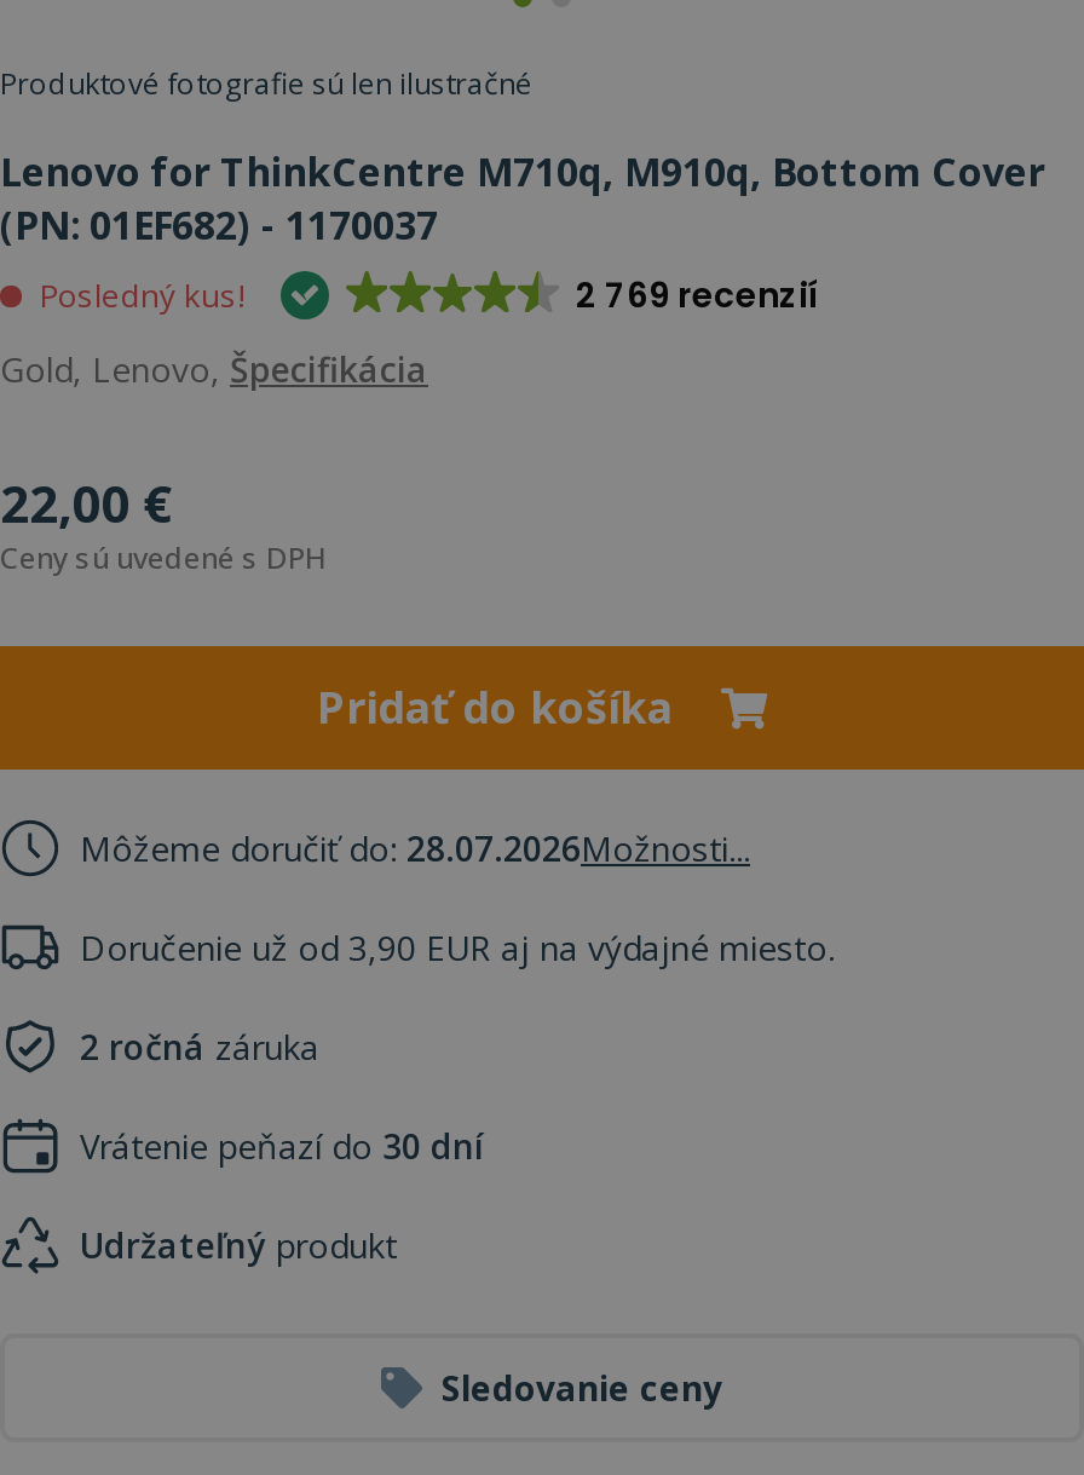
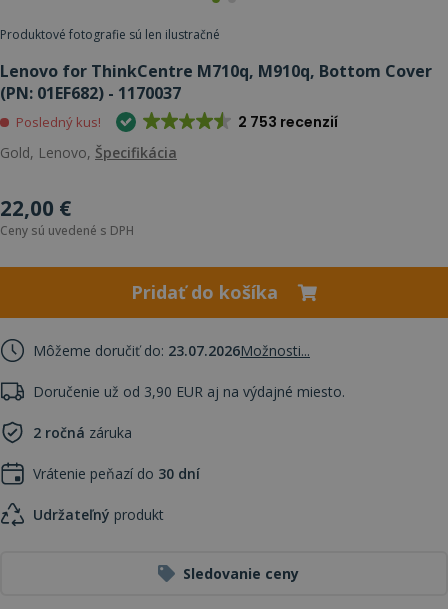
- 2 769 recenzií
+ 2 753 recenzií

- Môžeme doručiť do: 28.07.2026Možnosti...
+ Môžeme doručiť do: 23.07.2026Možnosti...
